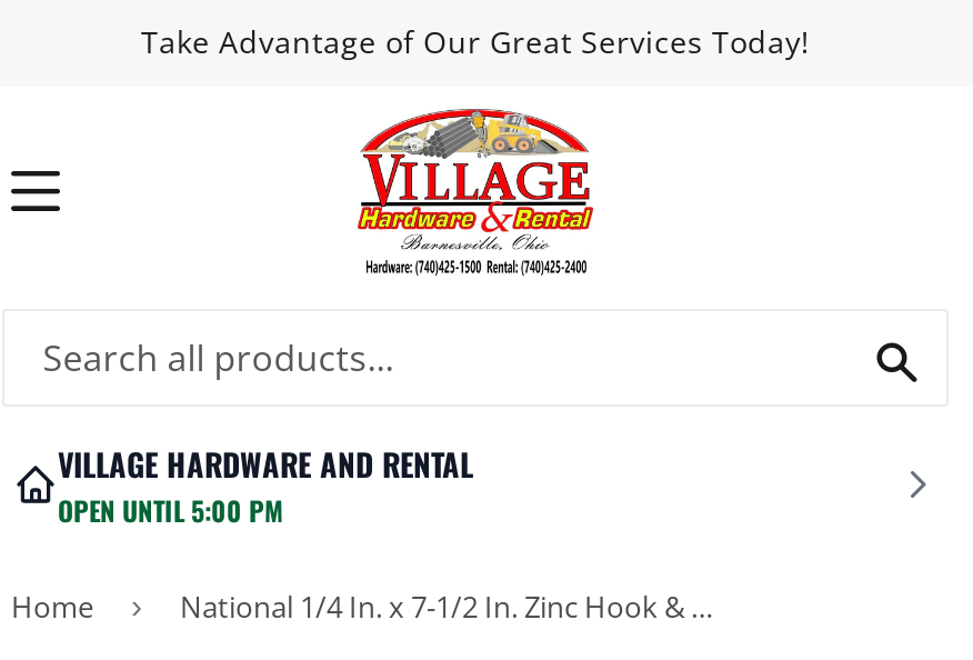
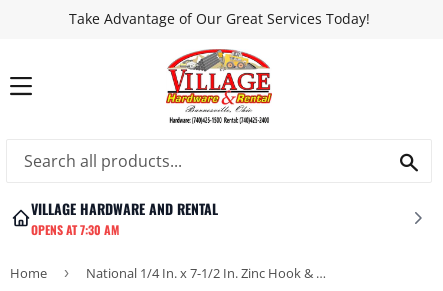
- OPEN UNTIL 5:00 PM
+ OPENS AT 7:30 AM
